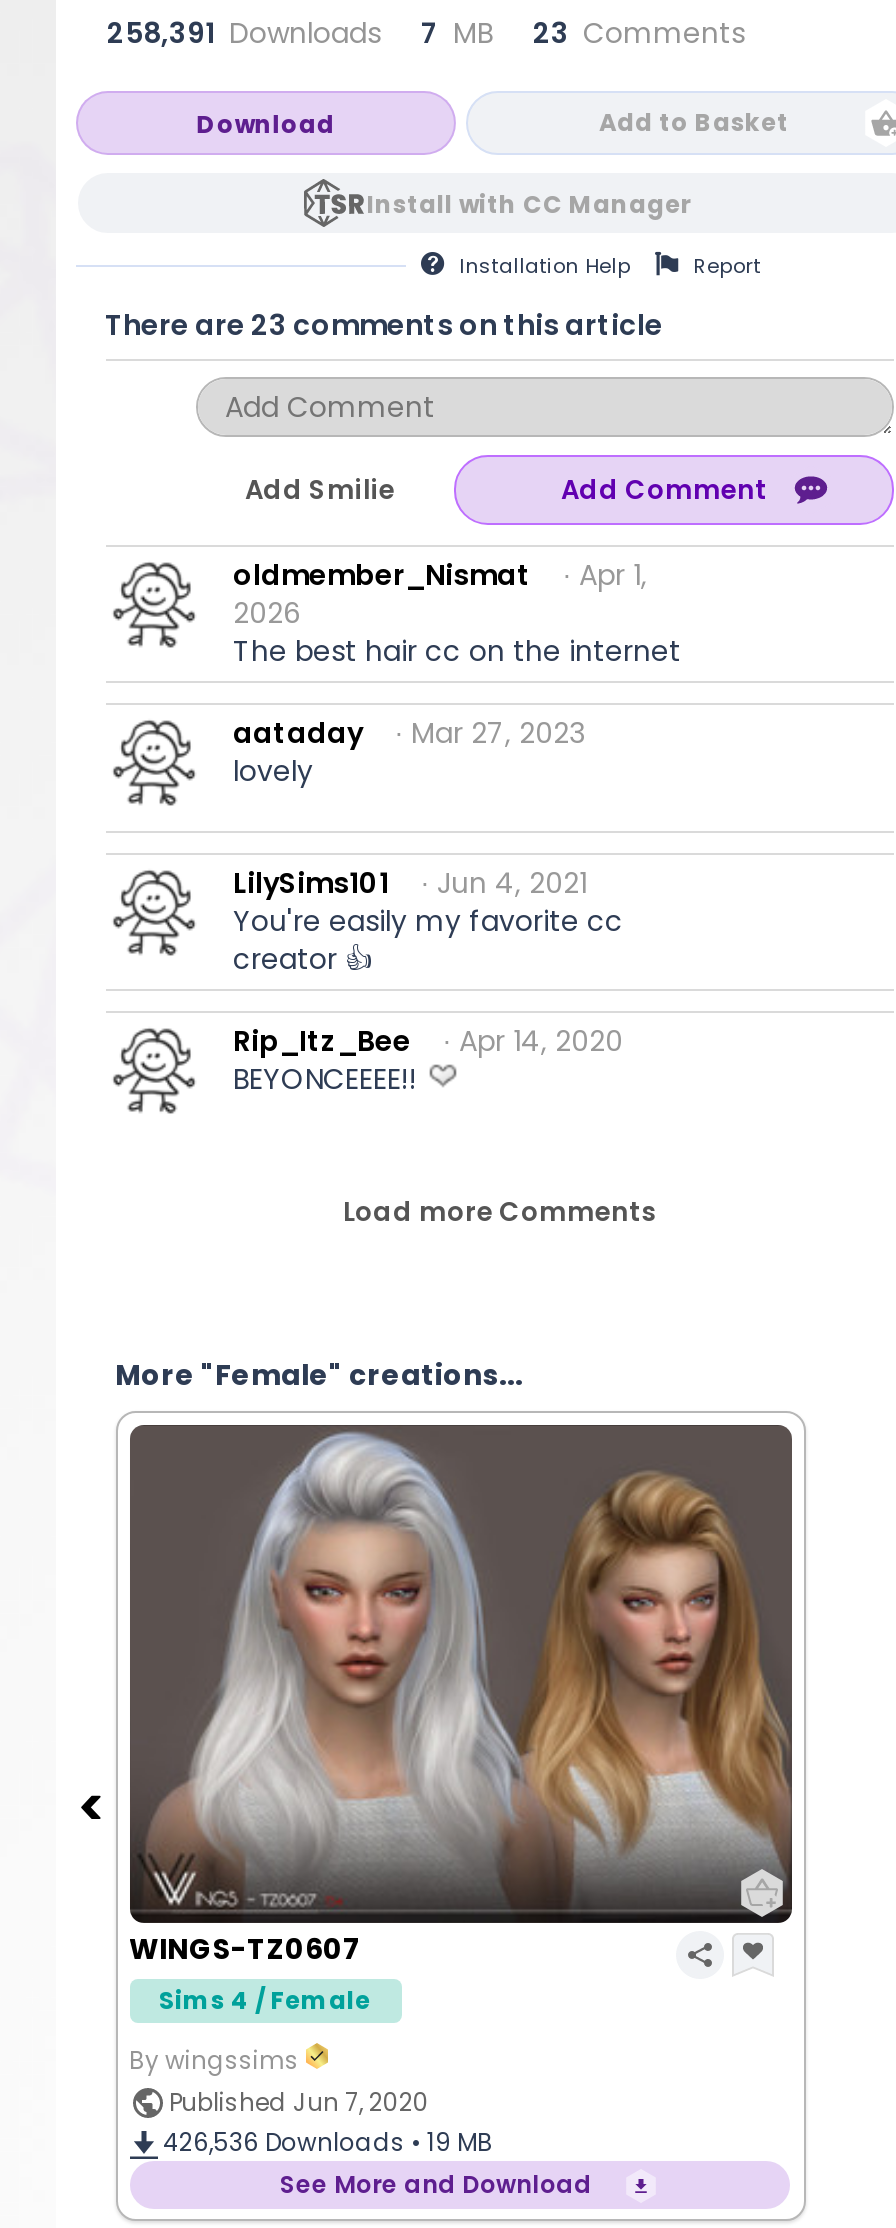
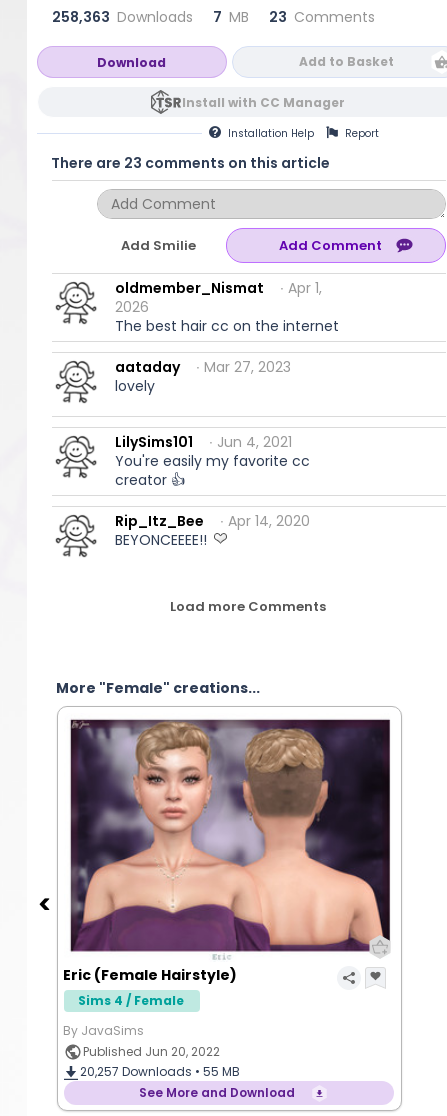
- 258,391 Downloads 7 MB 23 Comments
+ 258,363 Downloads 7 MB 23 Comments

- [image]
- WINGS-TZ0607
+ [image]
+ Eric (Female Hairstyle)

- By wingssims
+ By JavaSims

- Published Jun 7, 2020
+ Published Jun 20, 2022

- 426,536 Downloads • 19 MB
+ 20,257 Downloads • 55 MB
